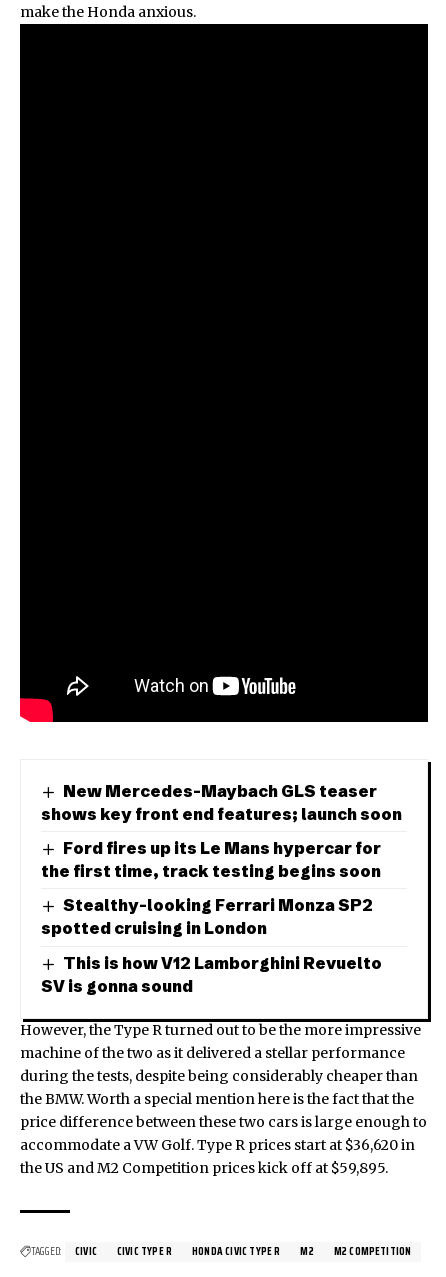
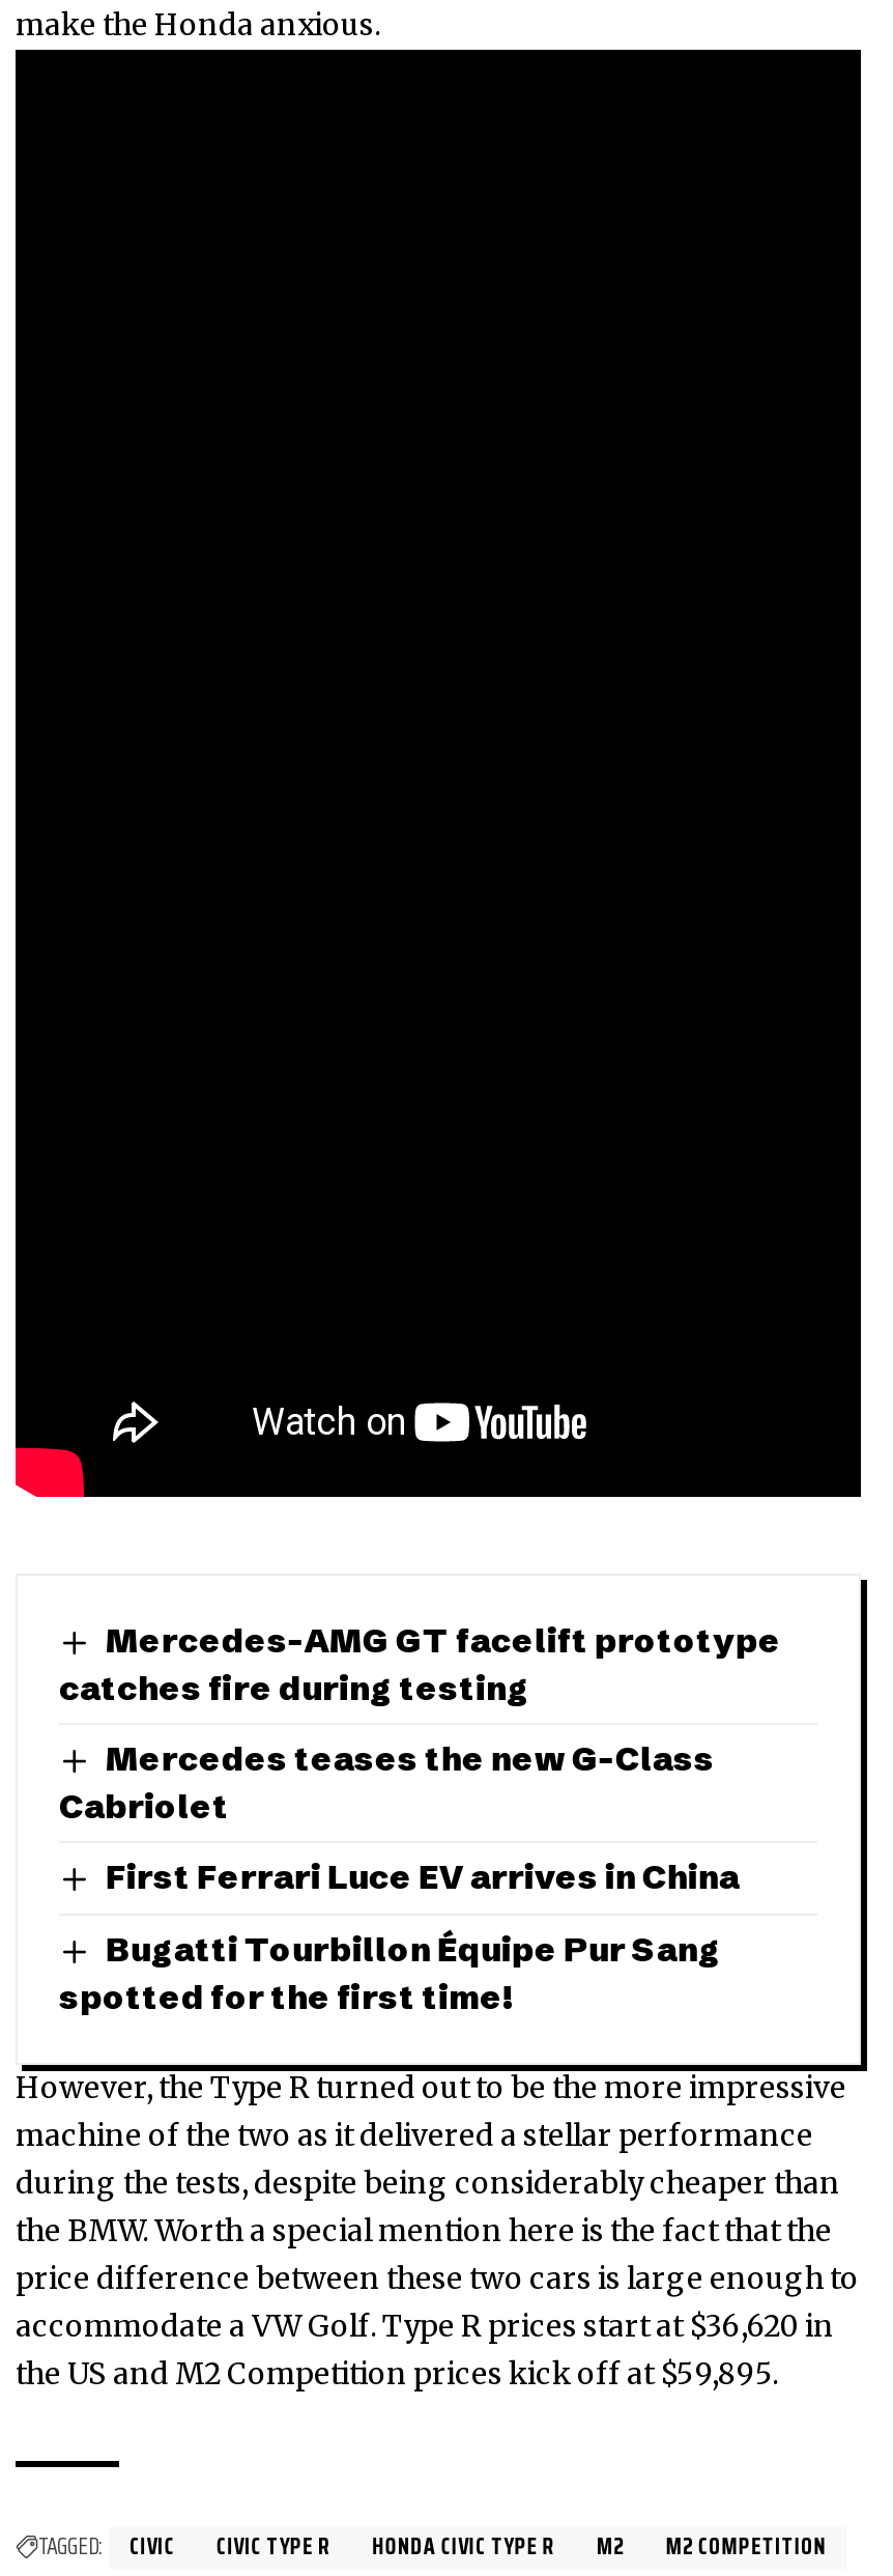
- New Mercedes-Maybach GLS teaser
- shows key front end features; launch soon
+ Mercedes-AMG GT facelift prototype
+ catches fire during testing

- Ford fires up its Le Mans hypercar for
- the first time, track testing begins soon
+ Mercedes teases the new G-Class
+ Cabriolet

- Stealthy-looking Ferrari Monza SP2
- spotted cruising in London
+ First Ferrari Luce EV arrives in China

- This is how V12 Lamborghini Revuelto
- SV is gonna sound
+ Bugatti Tourbillon Équipe Pur Sang
+ spotted for the first time!
